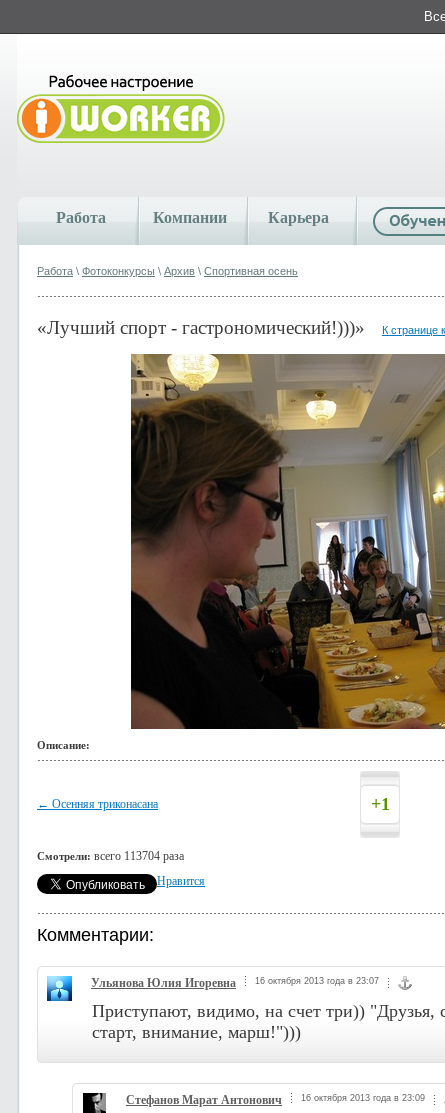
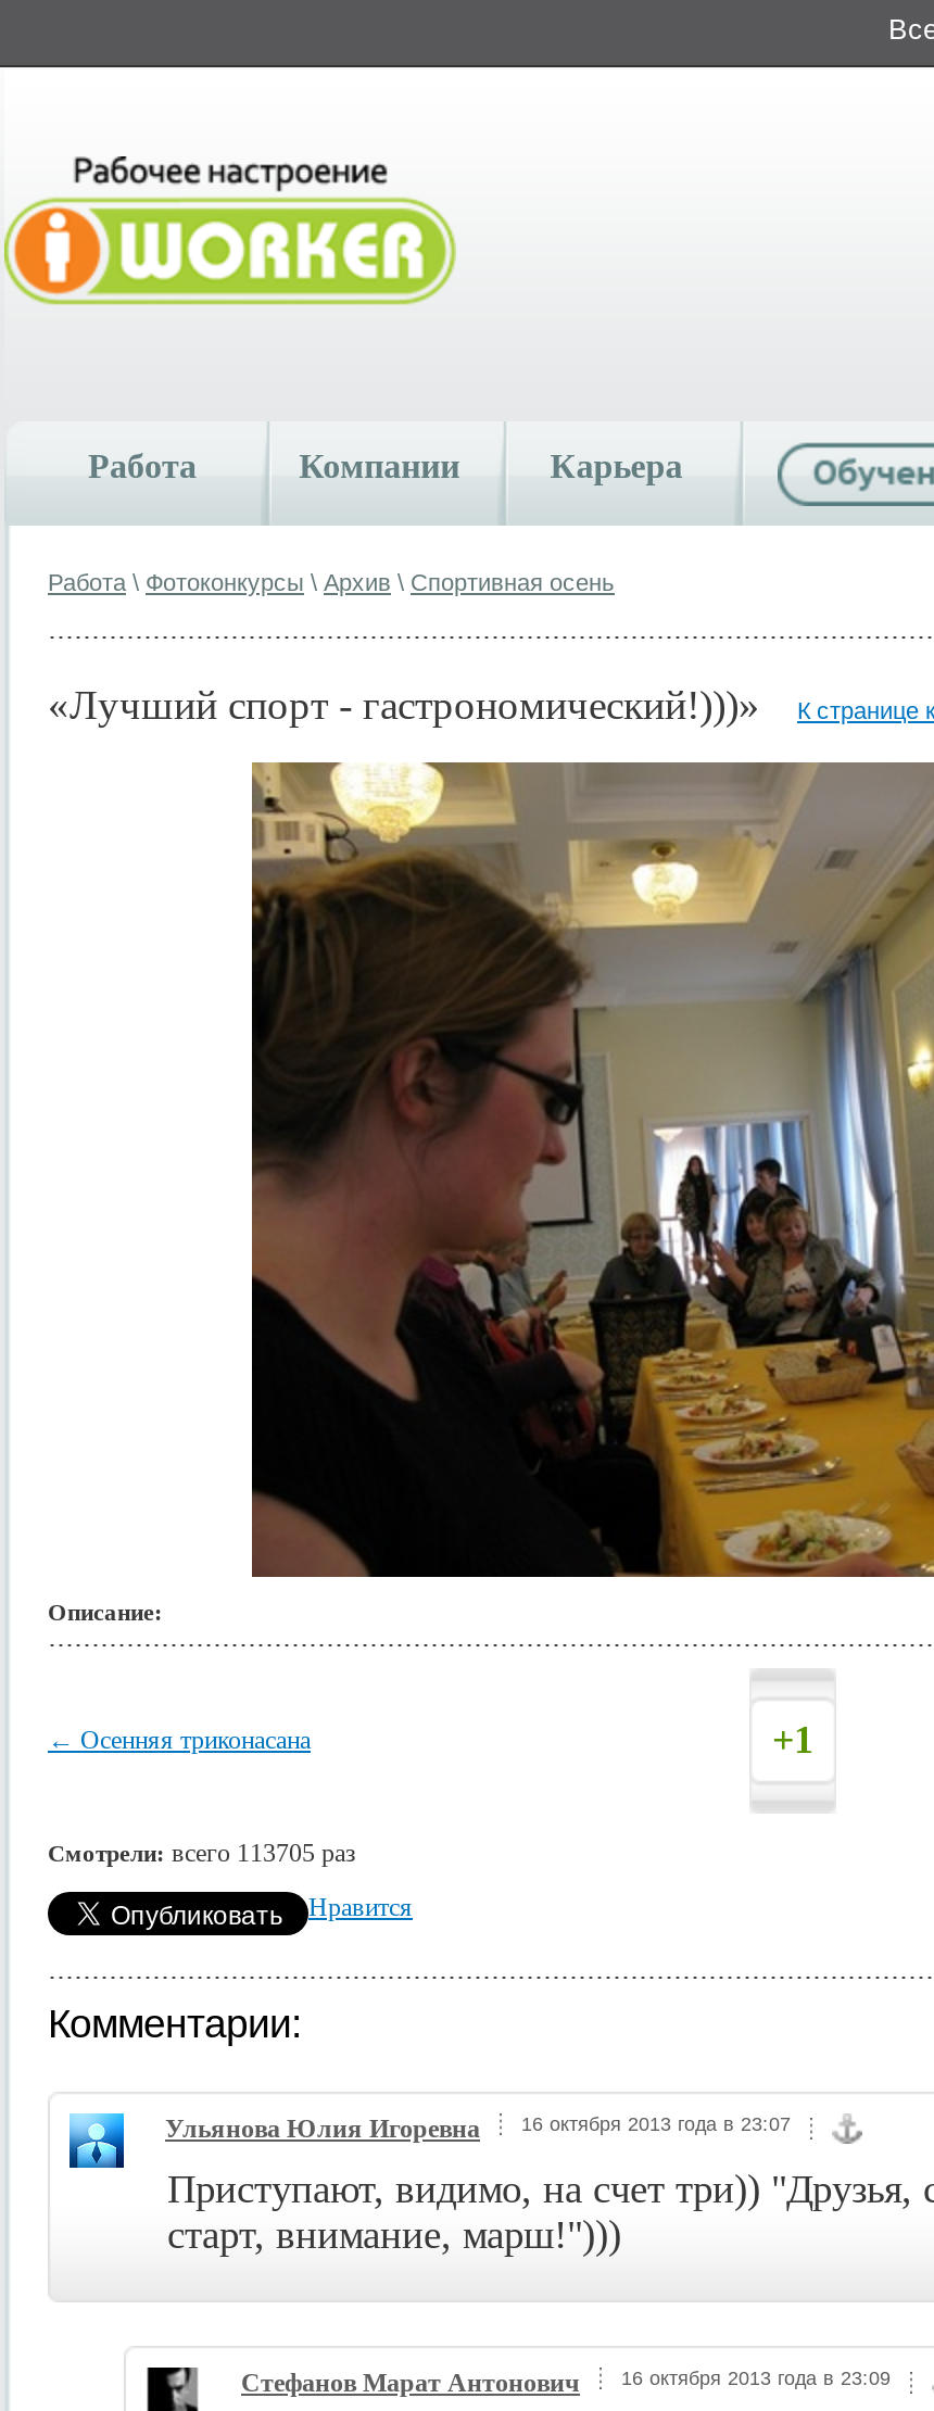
- Смотрели: всего 113704 раза
+ Смотрели: всего 113705 раз
